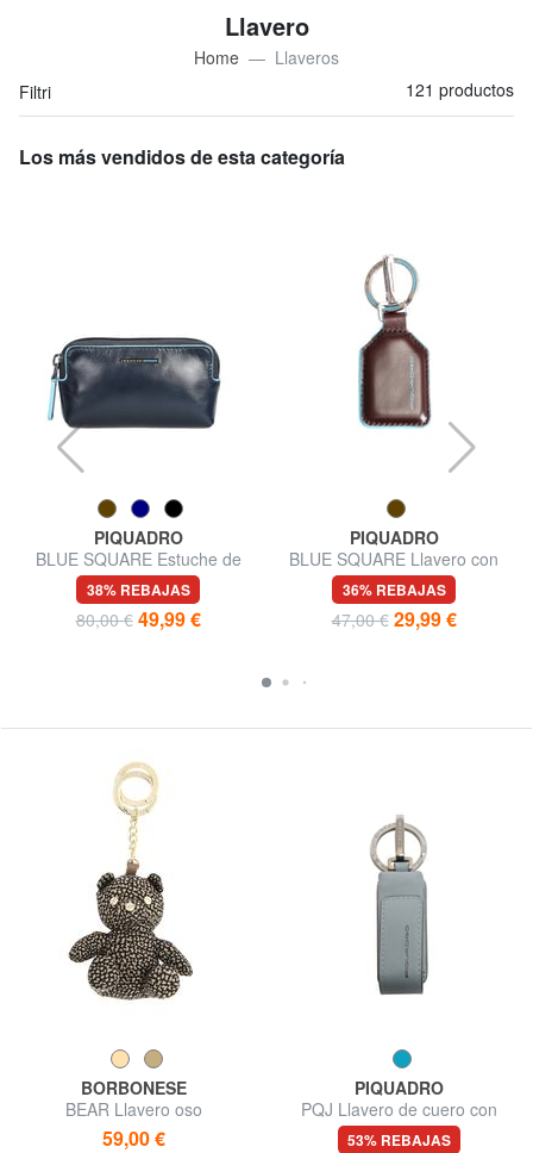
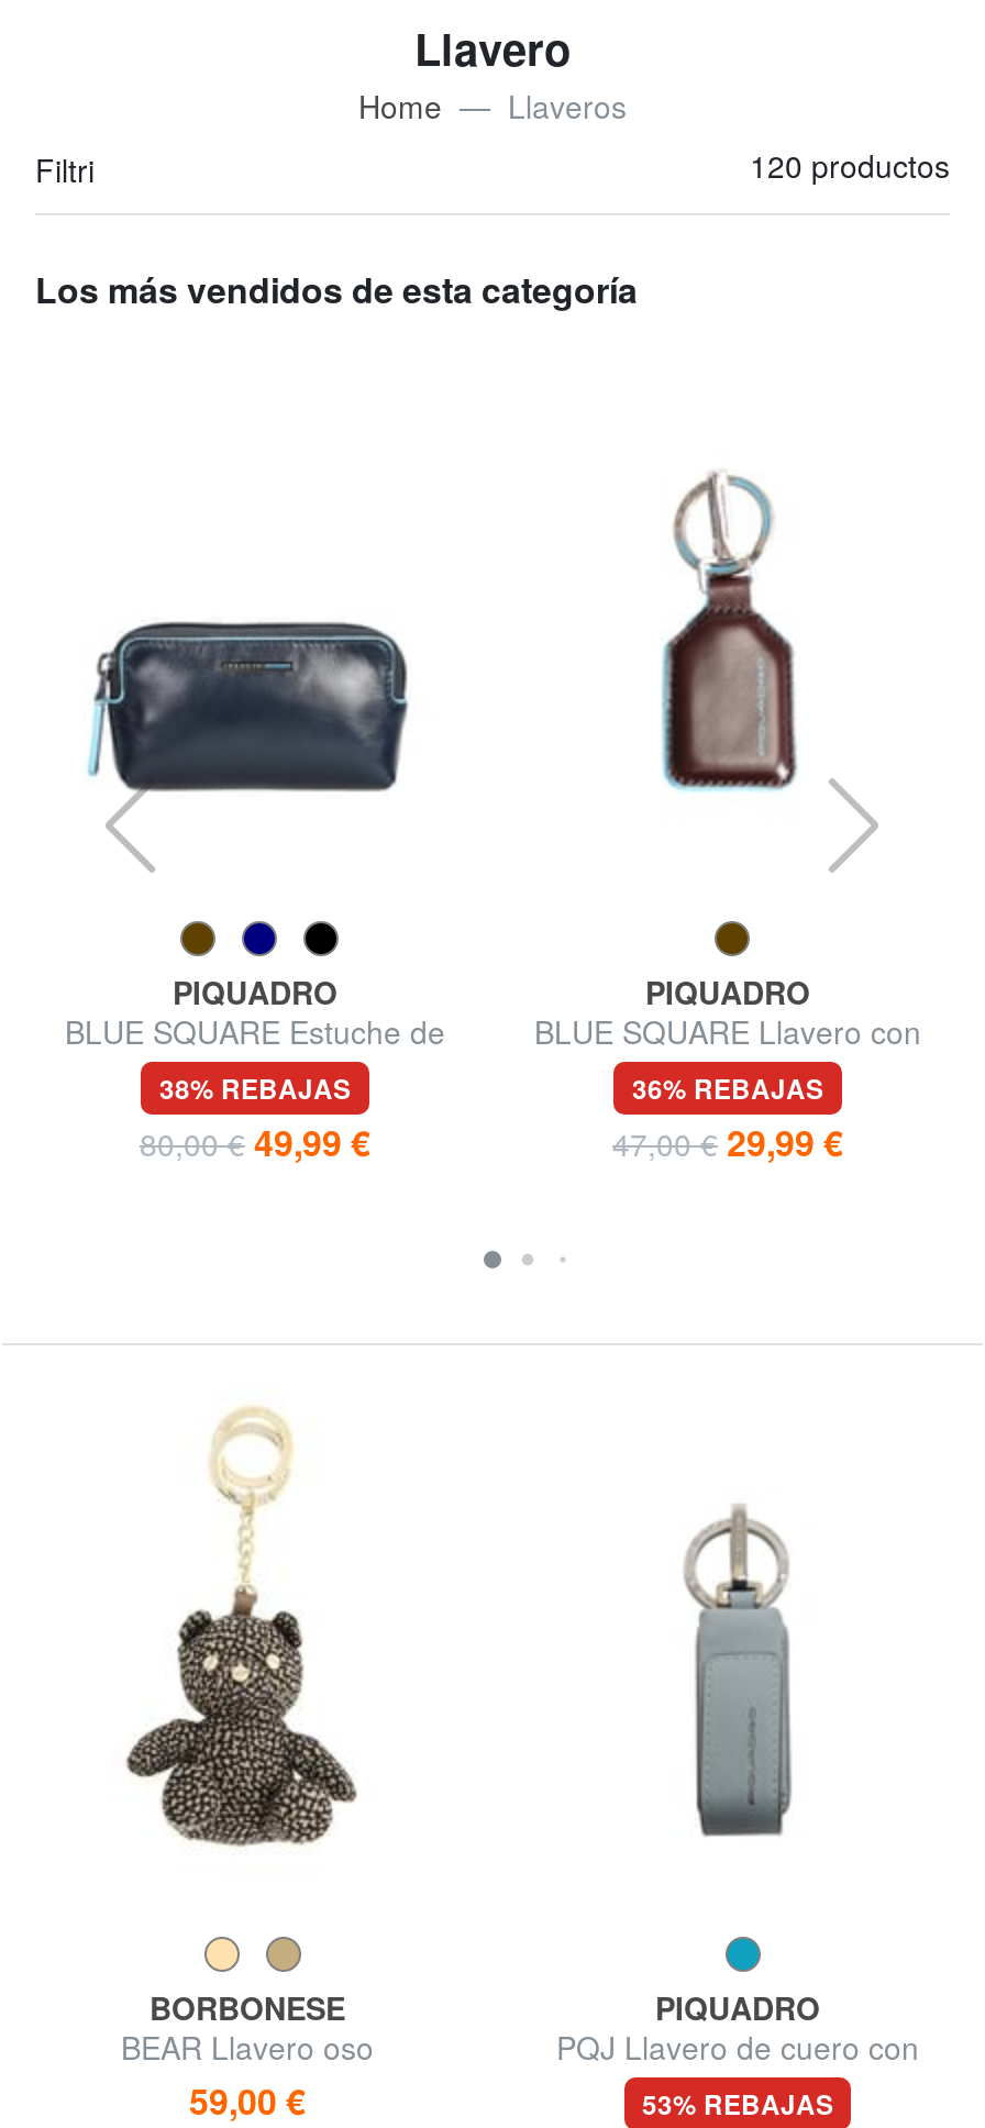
- 121 productos
+ 120 productos
